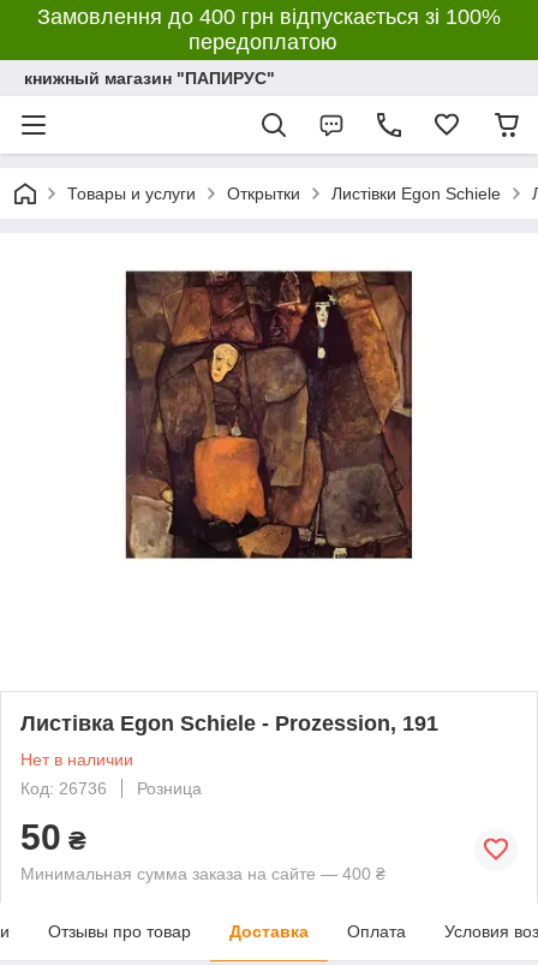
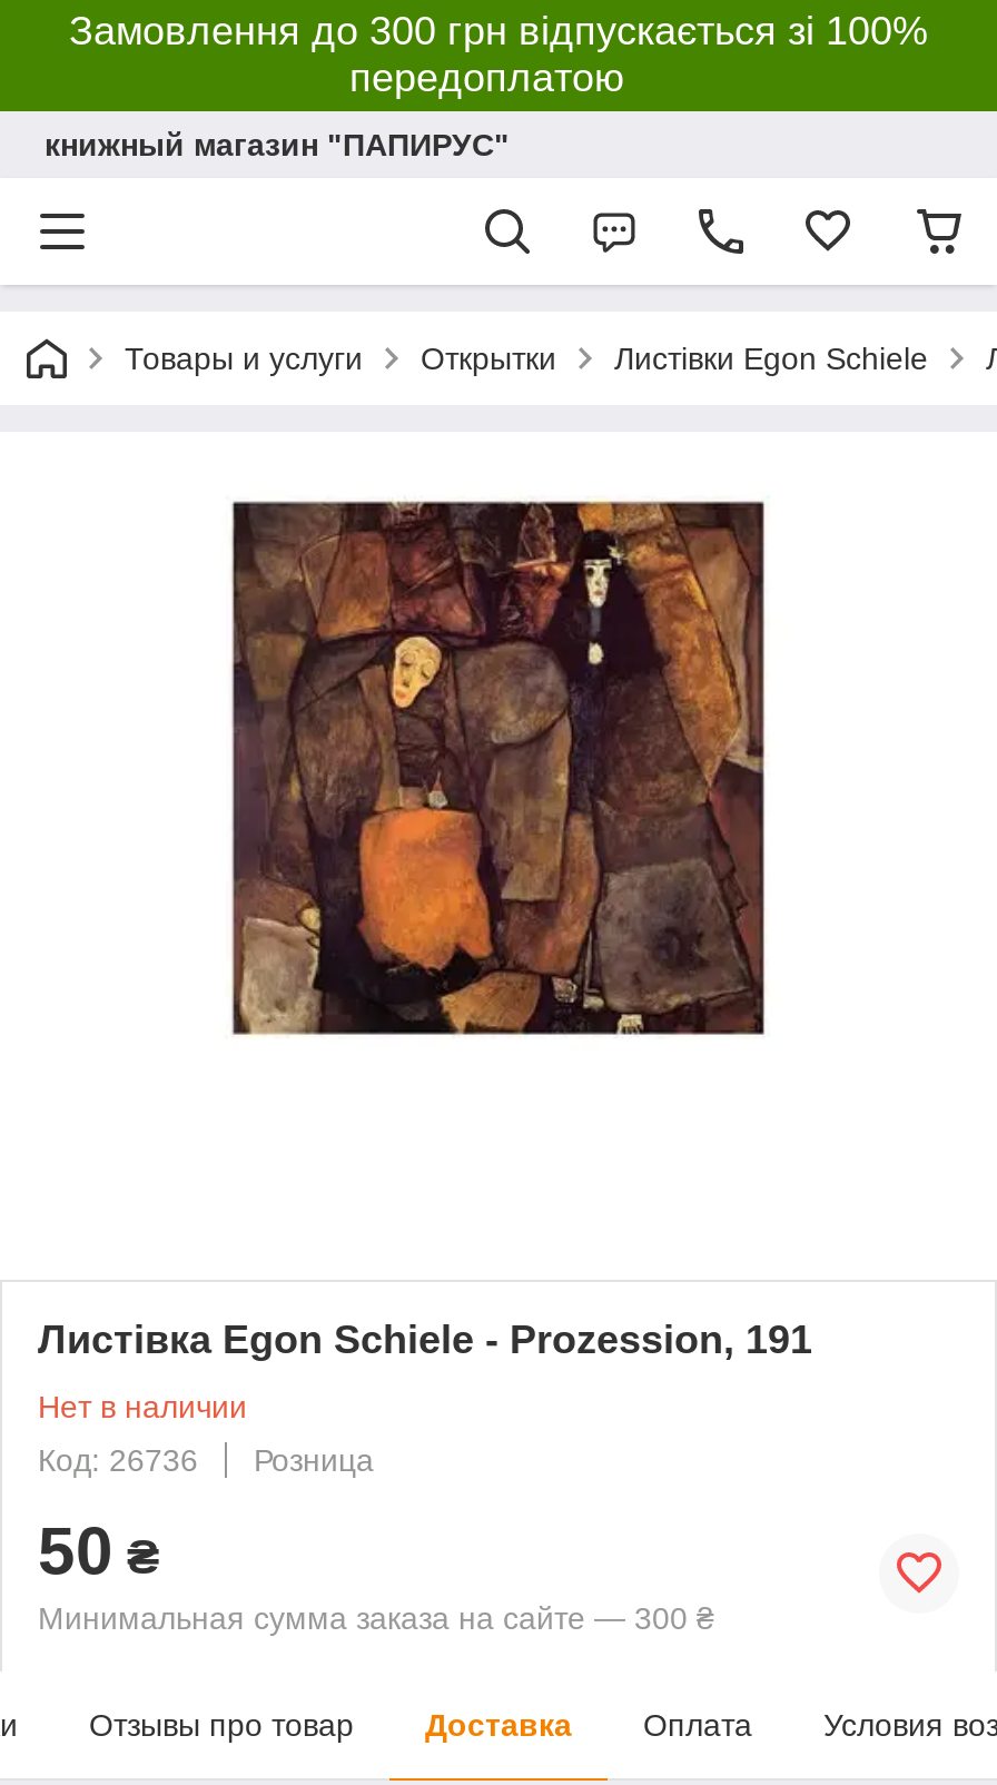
- Замовлення до 400 грн відпускається зі 100%
+ Замовлення до 300 грн відпускається зі 100%

- Минимальная сумма заказа на сайте — 400 ₴
+ Минимальная сумма заказа на сайте — 300 ₴
